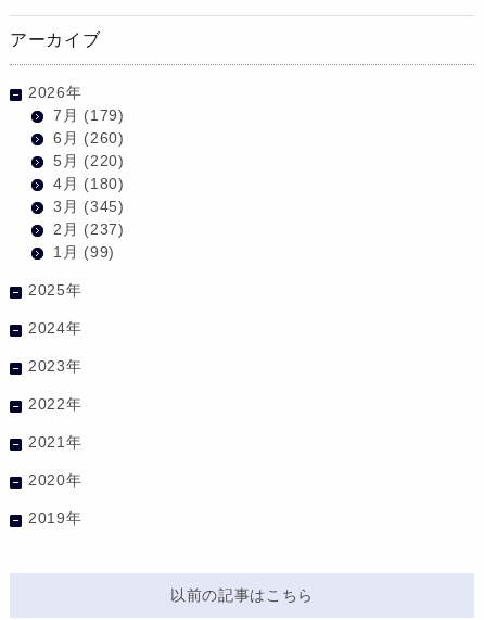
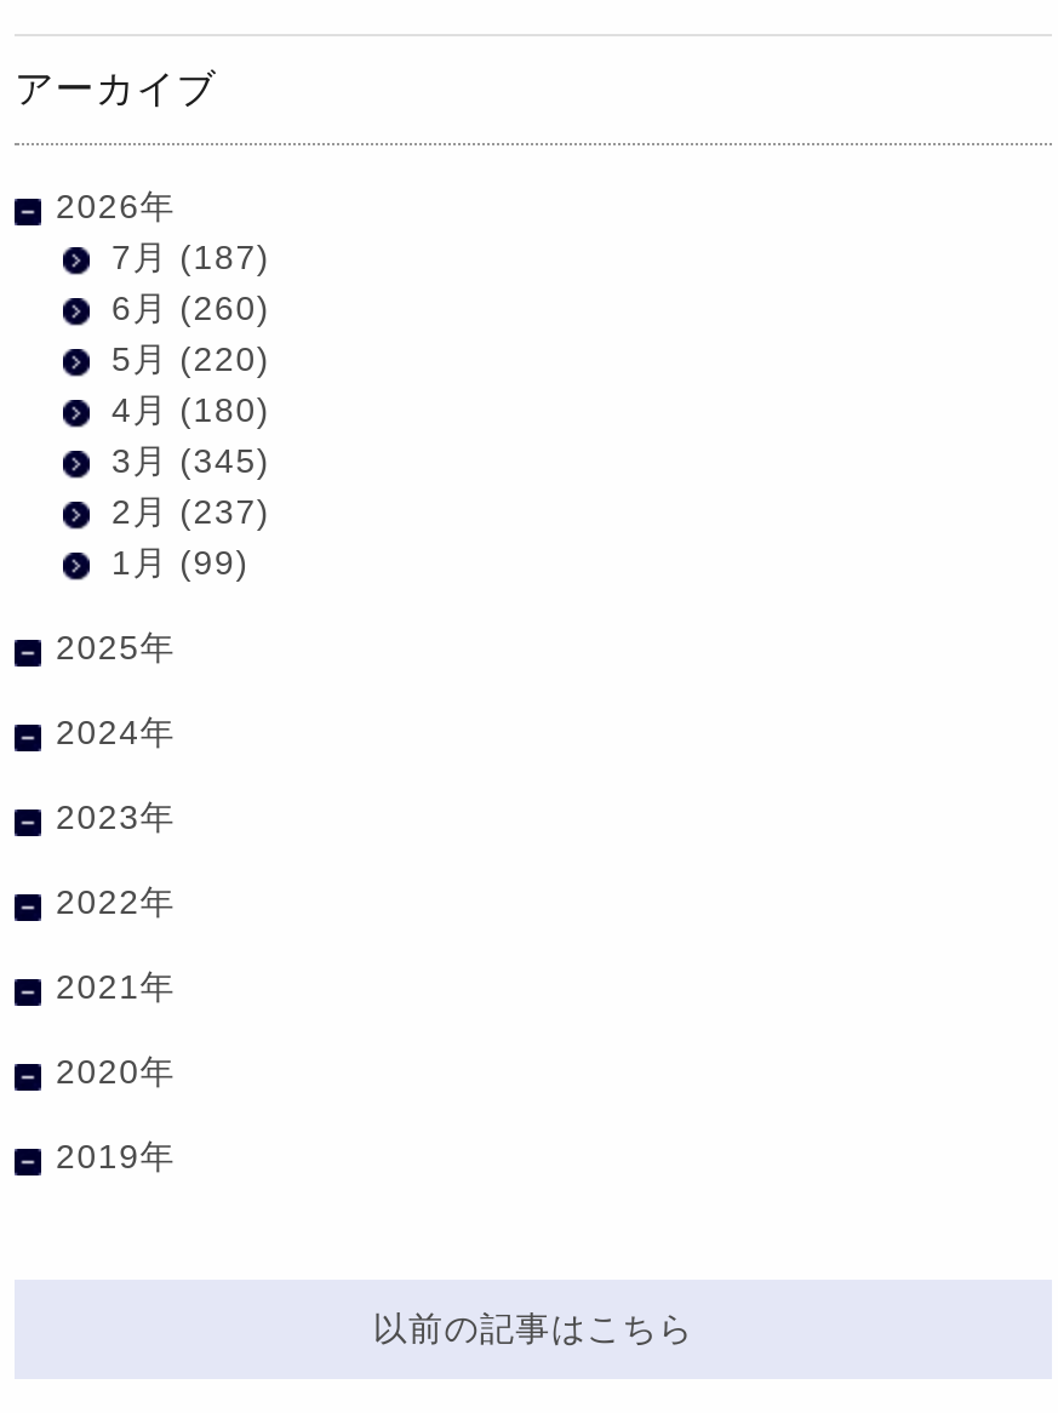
- 7月(179)
+ 7月(187)
